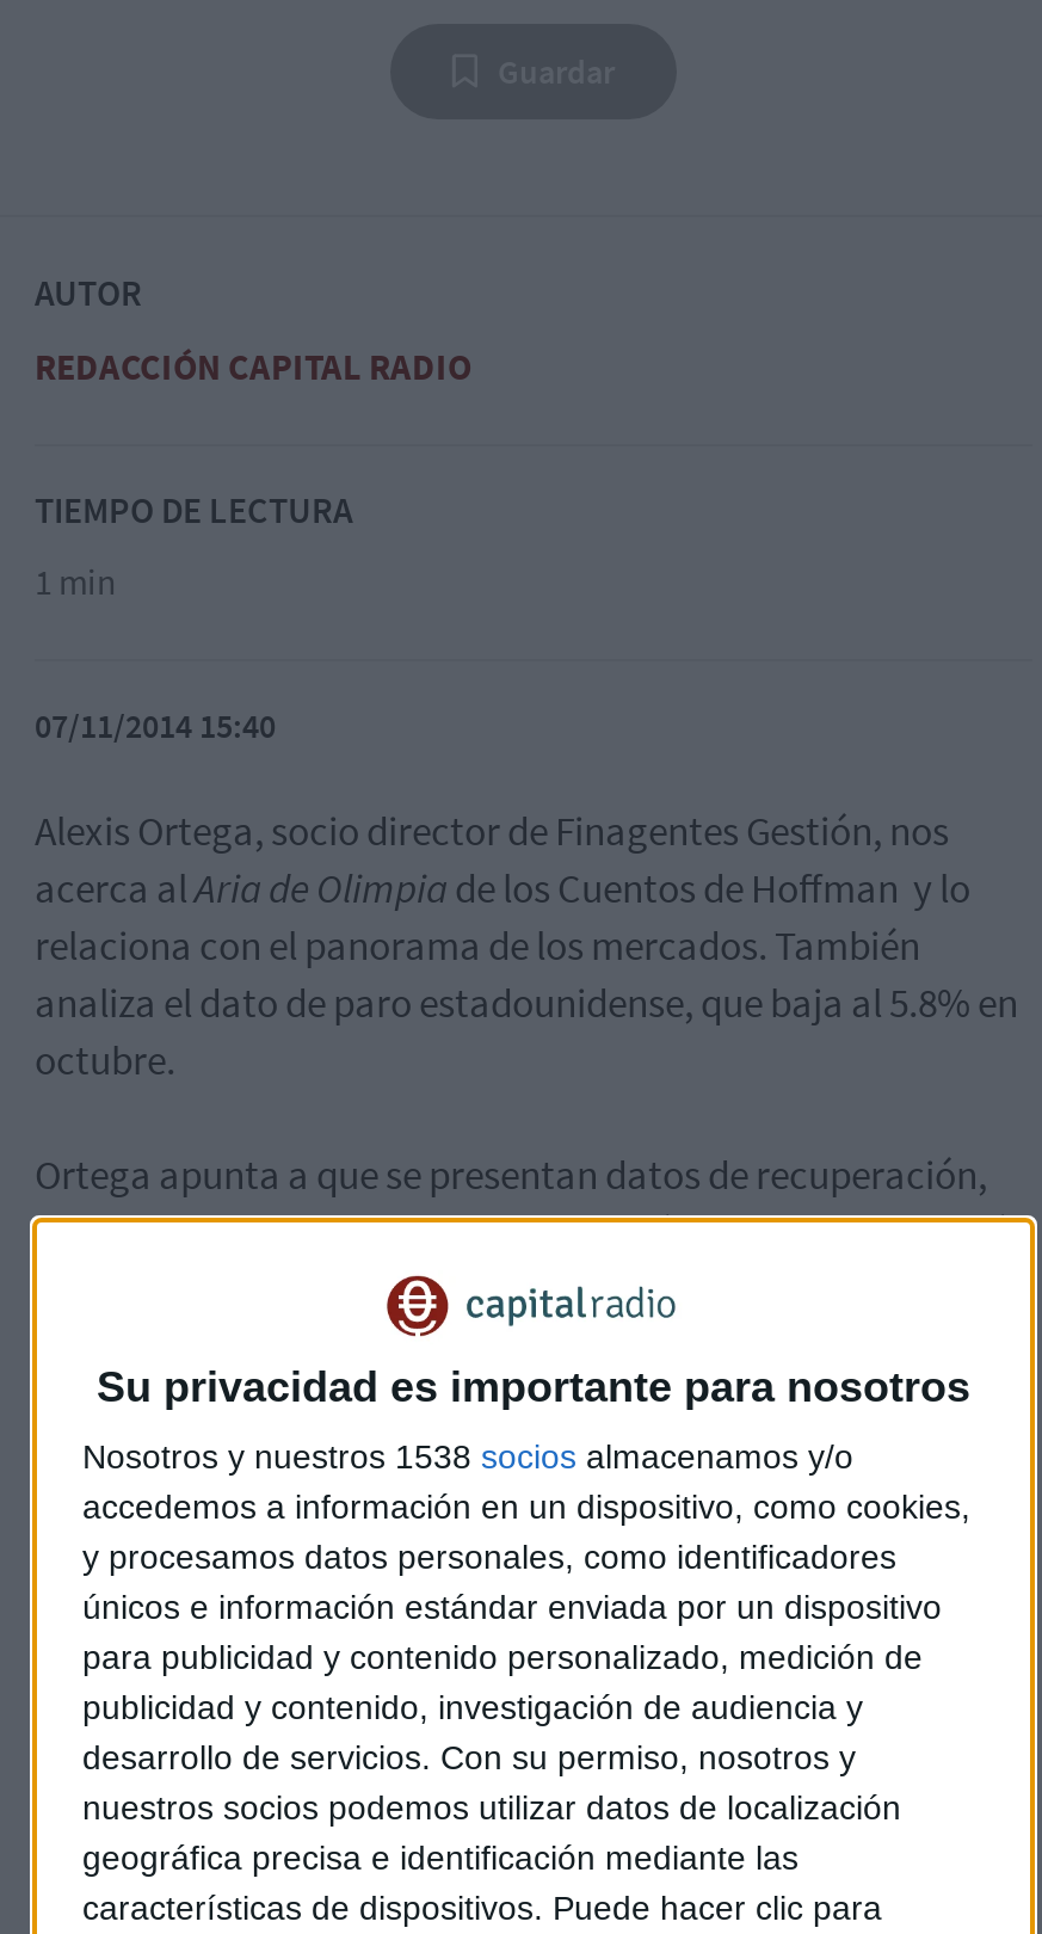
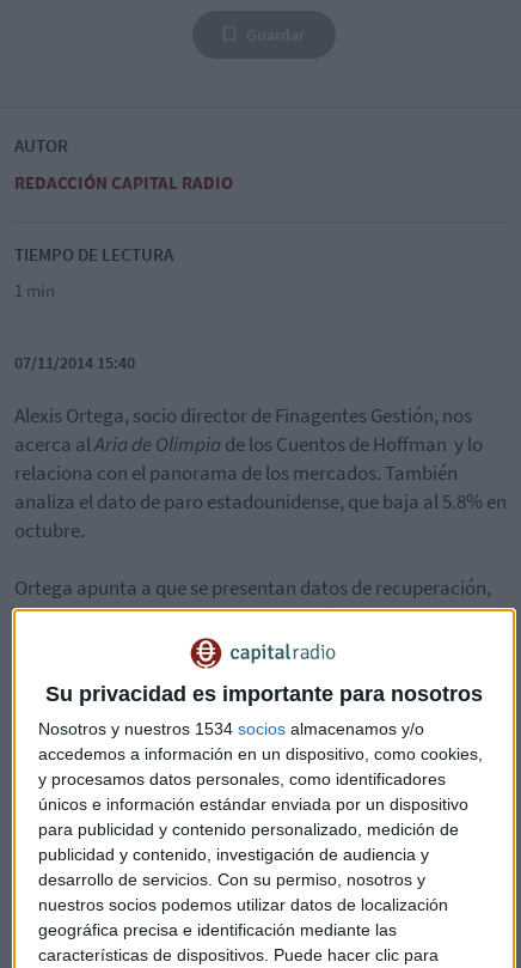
- Nosotros y nuestros 1538 socios almacenamos y/o
+ Nosotros y nuestros 1534 socios almacenamos y/o
